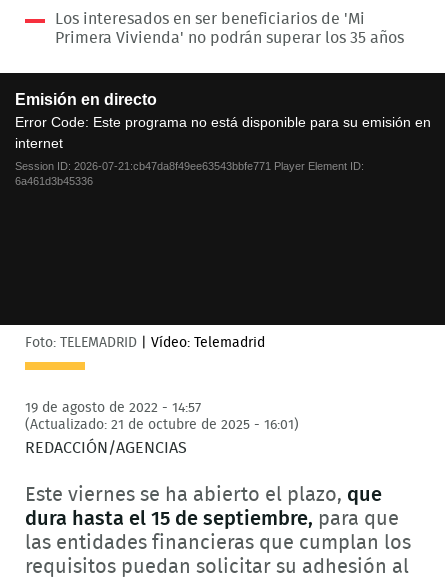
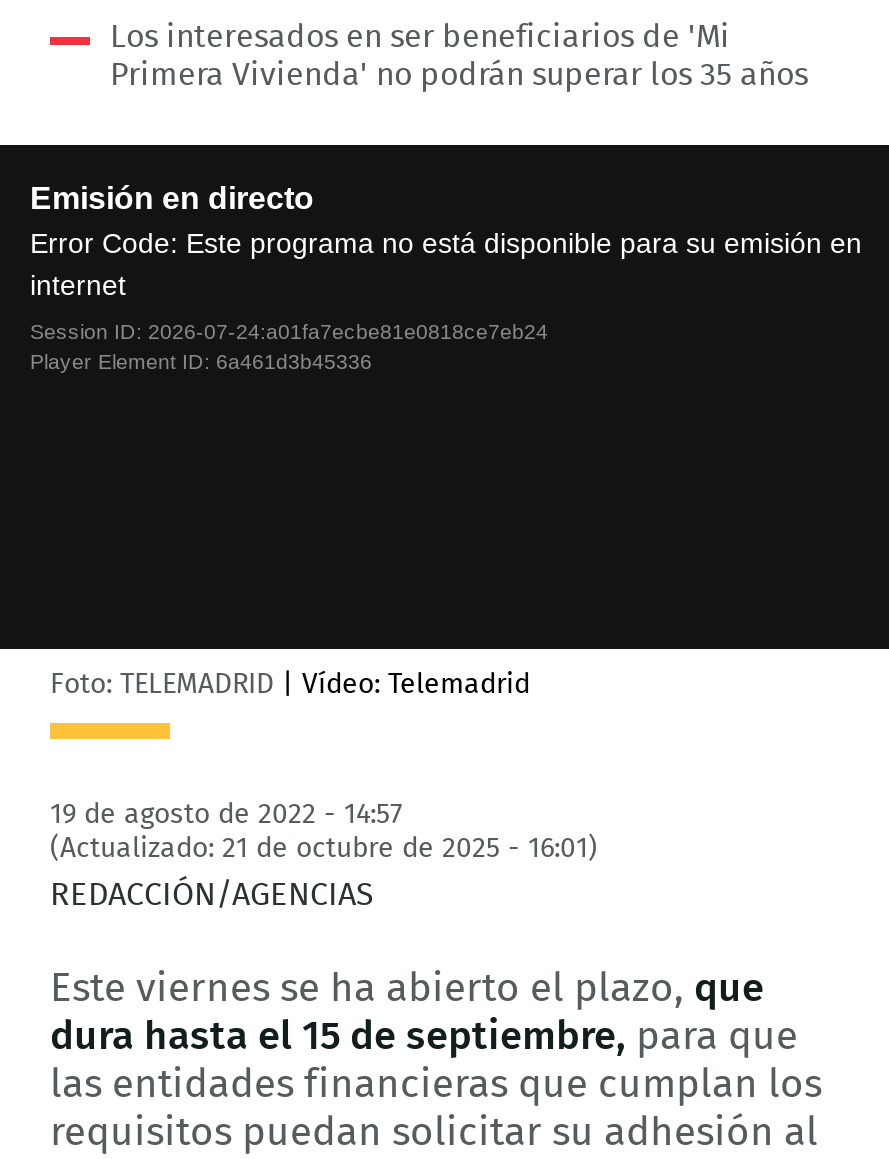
- Session ID: 2026-07-21:cb47da8f49ee63543bbfe771 Player Element ID:
- 6a461d3b45336
+ Session ID: 2026-07-24:a01fa7ecbe81e0818ce7eb24
+ Player Element ID: 6a461d3b45336
